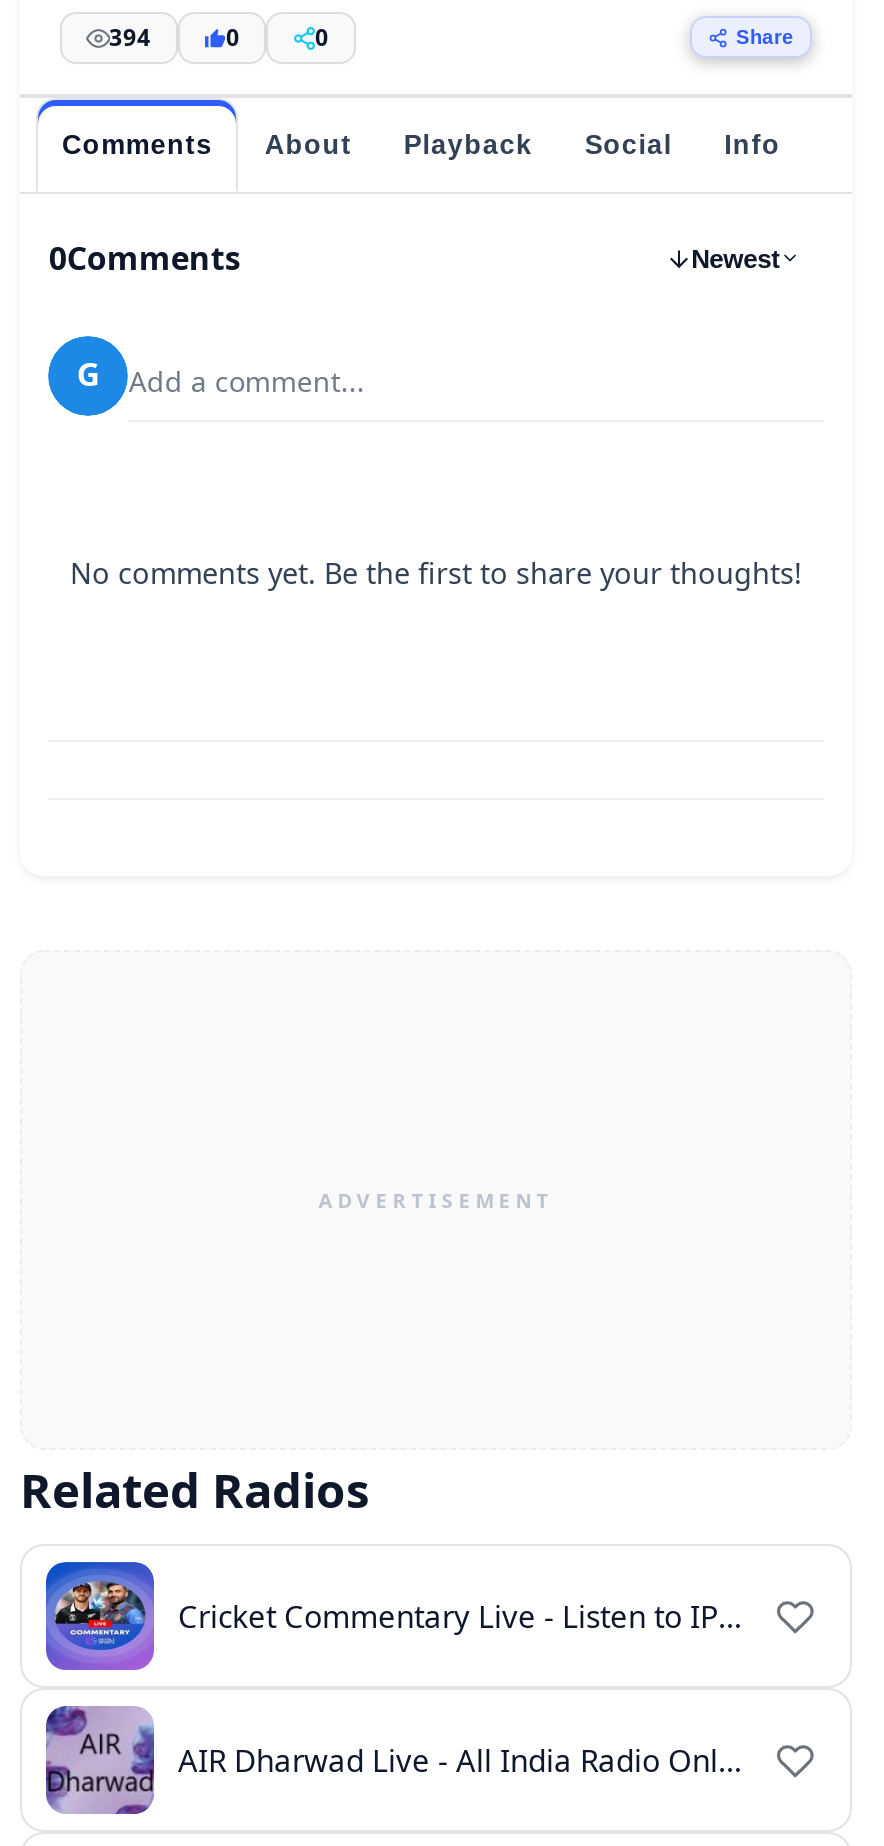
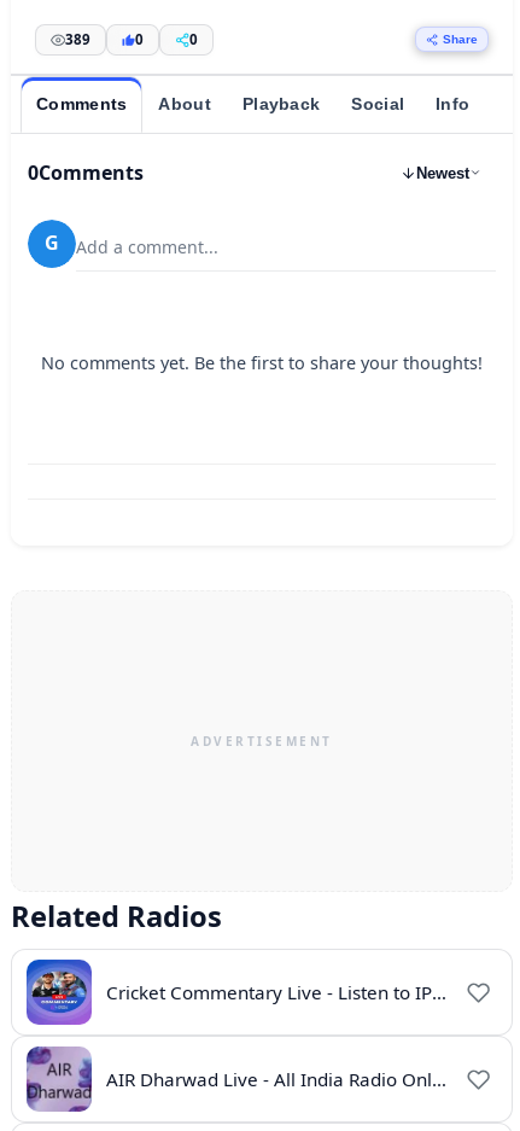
- 394
+ 389
